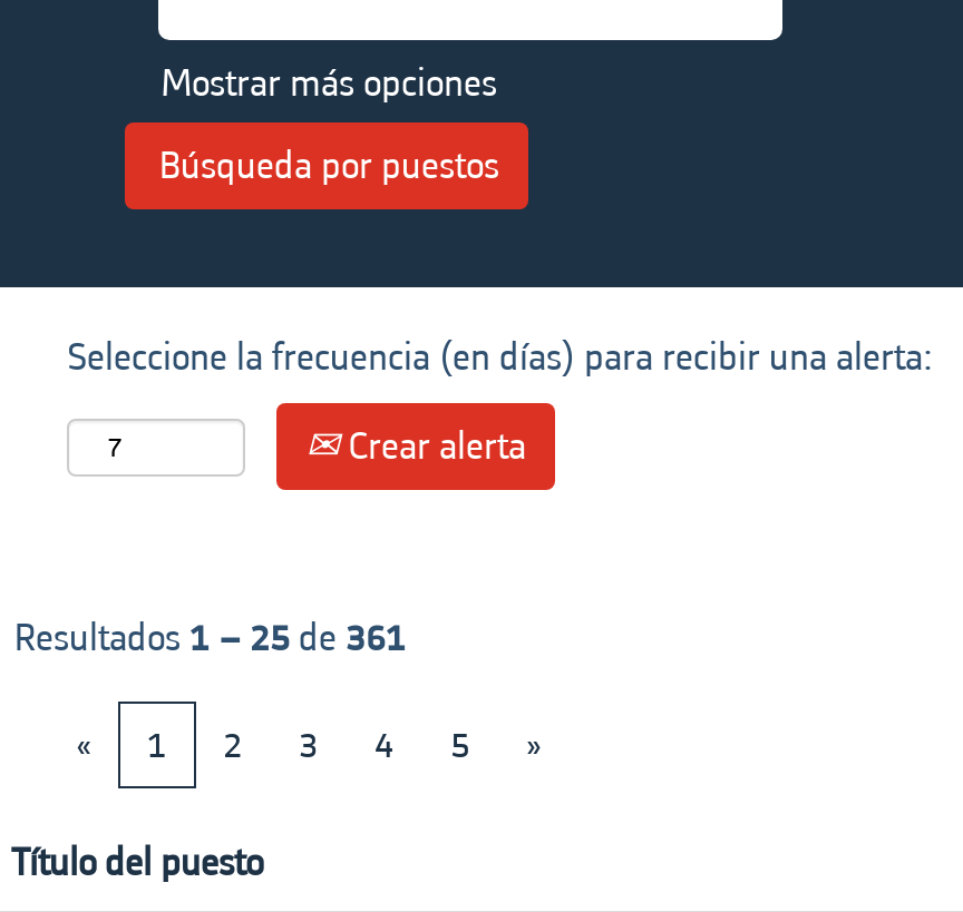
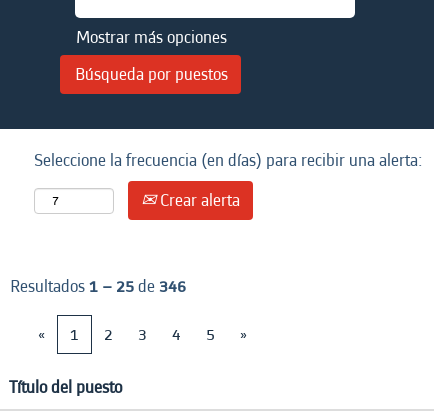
- Resultados 1 – 25 de 361
+ Resultados 1 – 25 de 346
